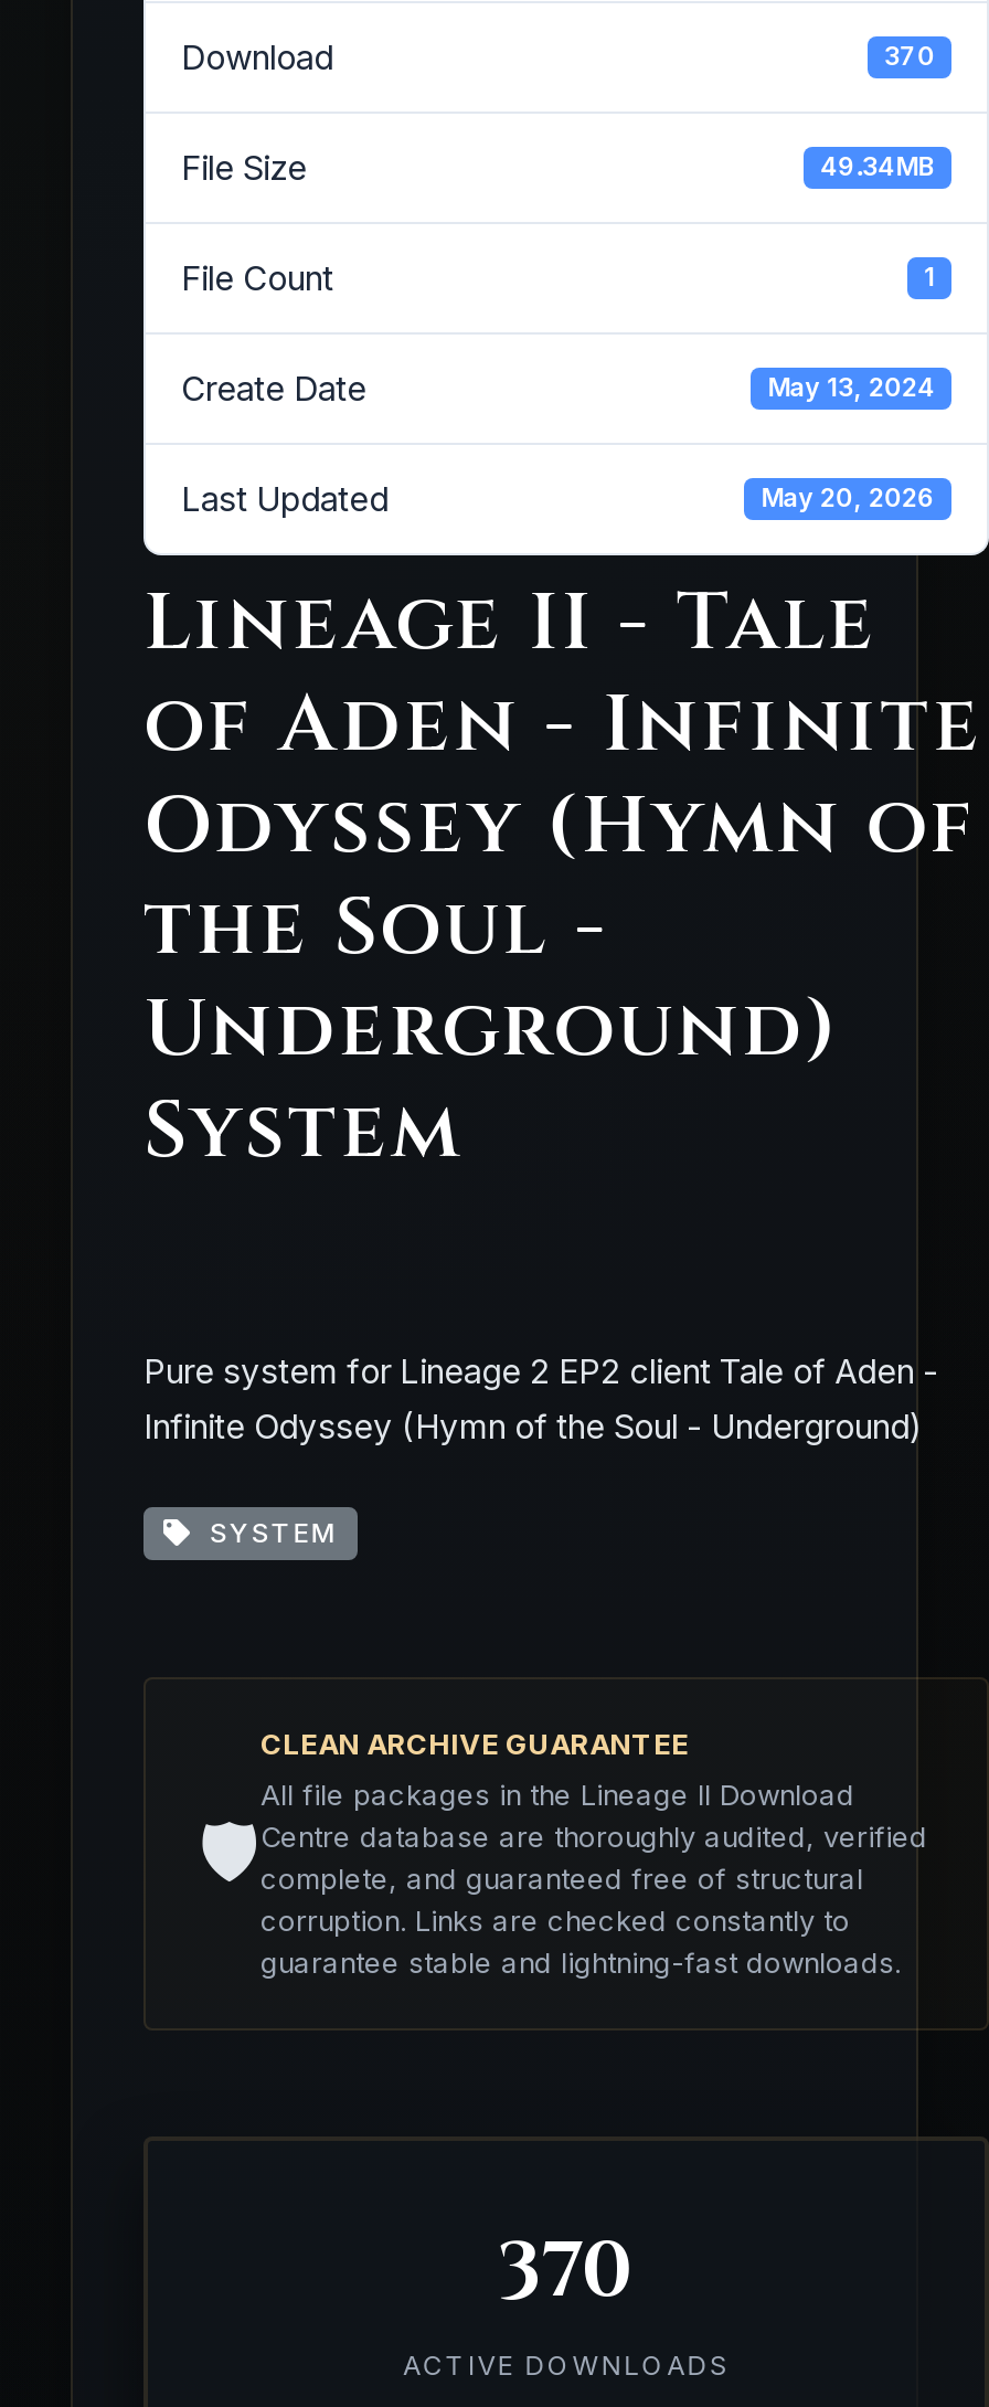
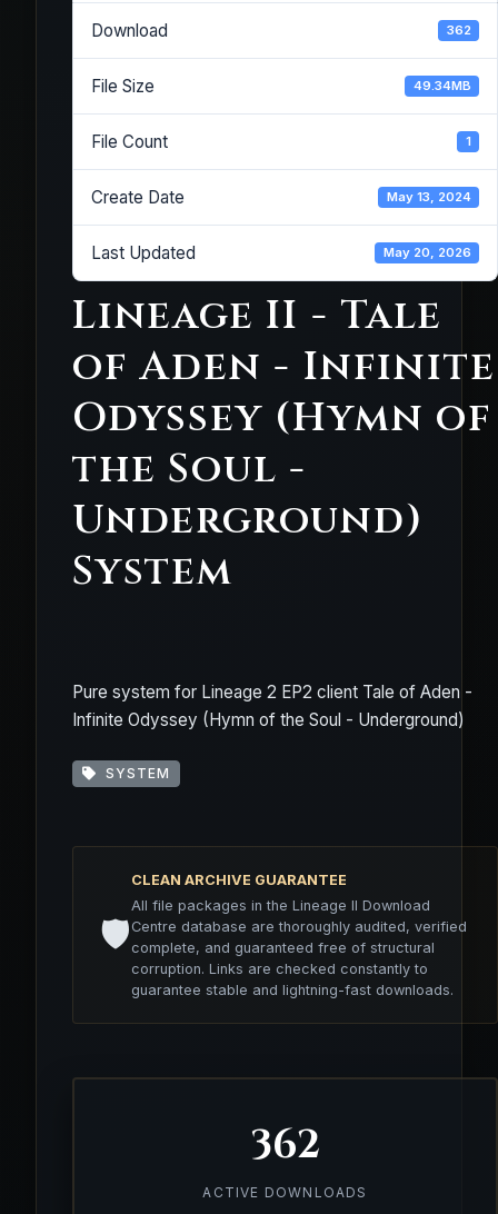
- 370
+ 362

- 370
+ 362
